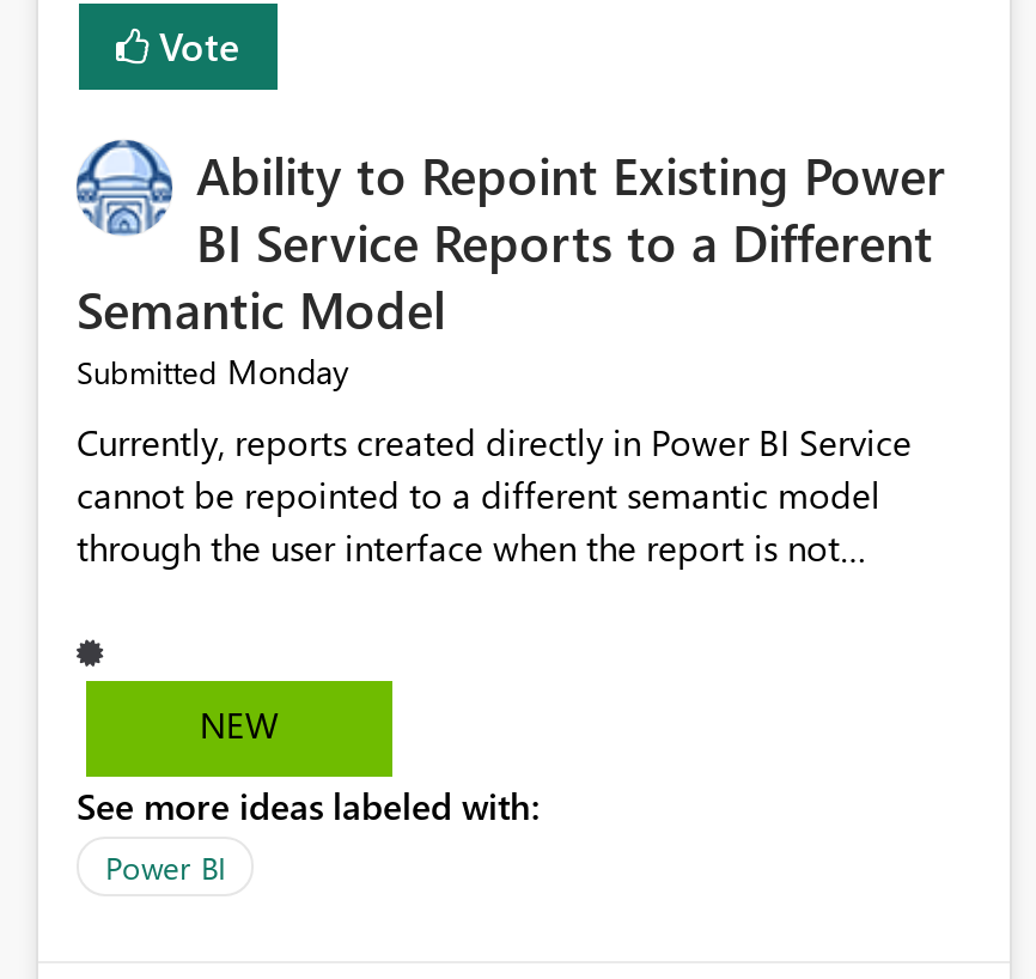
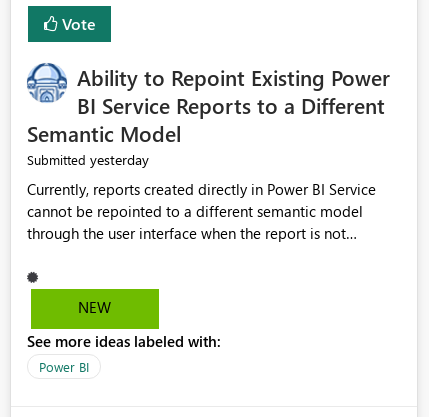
- Submitted Monday
+ Submitted yesterday
